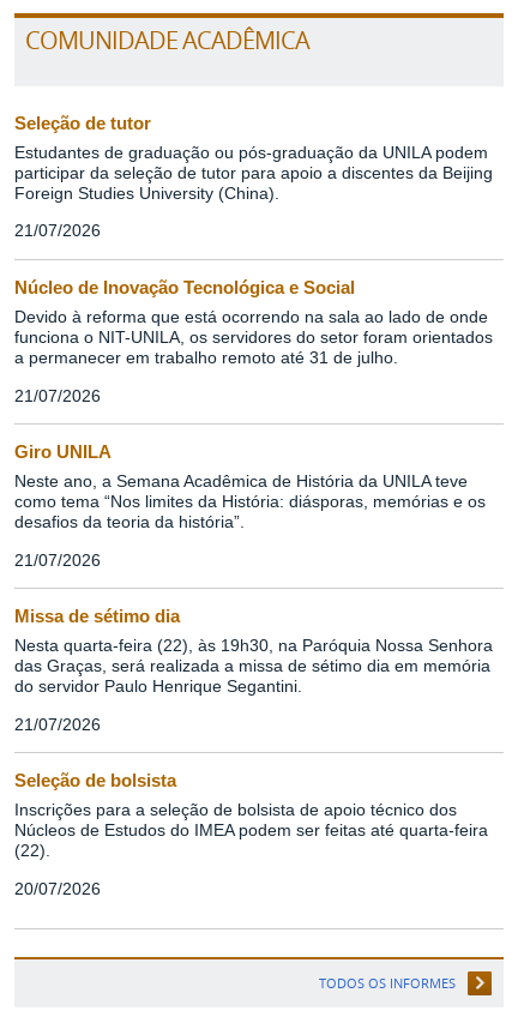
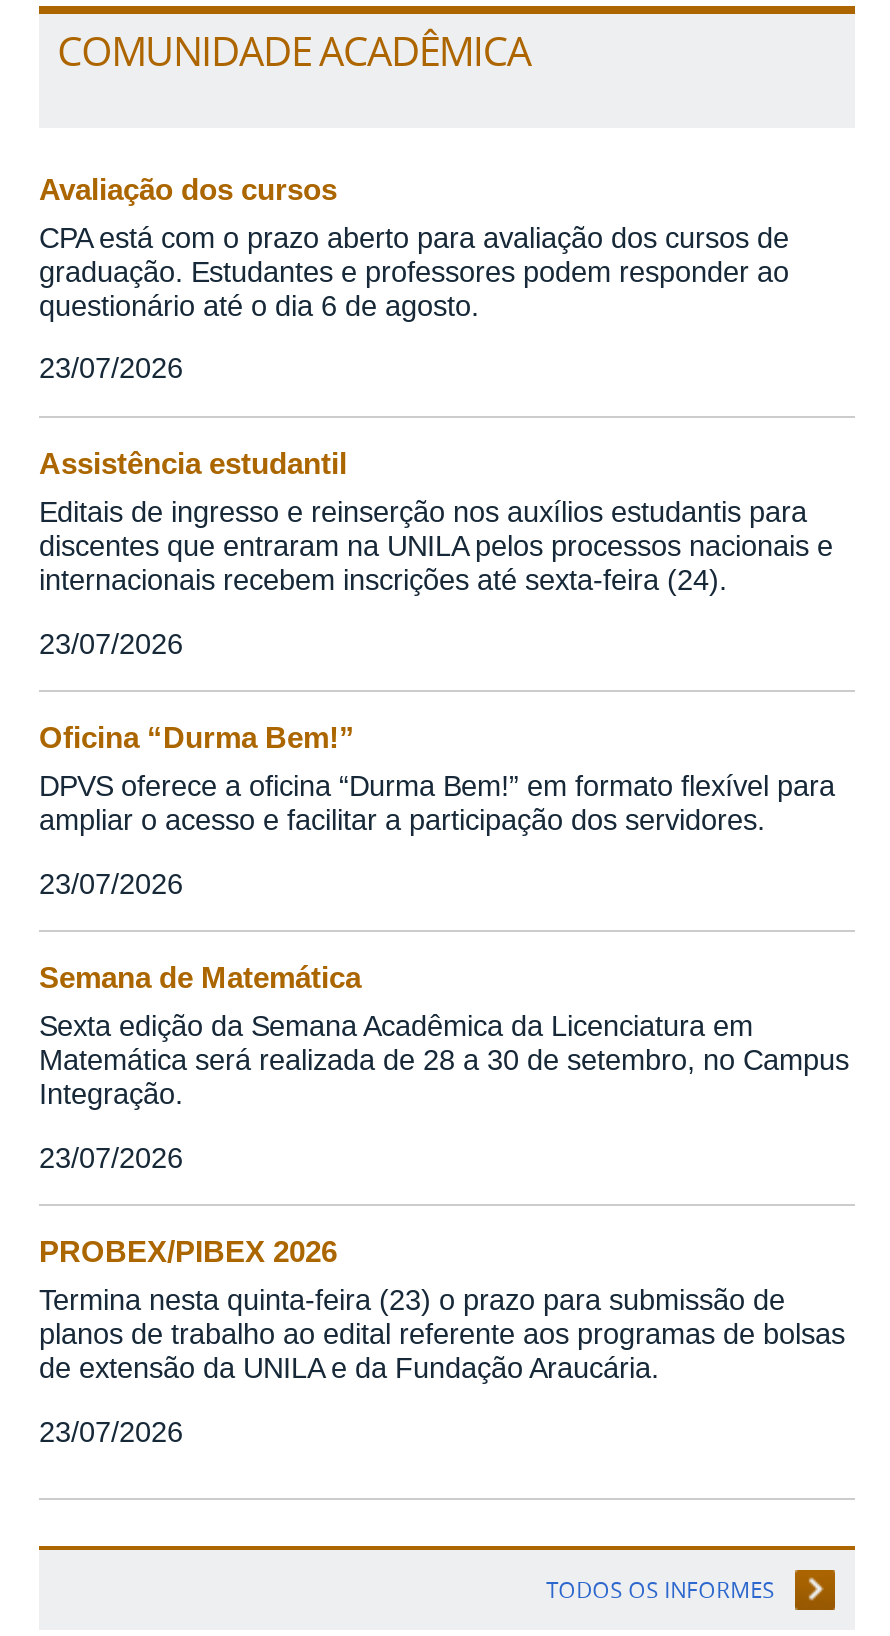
- Seleção de tutor
+ Avaliação dos cursos

- Estudantes de graduação ou pós-graduação da UNILA podem
- participar da seleção de tutor para apoio a discentes da Beijing
- Foreign Studies University (China).
+ CPA está com o prazo aberto para avaliação dos cursos de
+ graduação. Estudantes e professores podem responder ao
+ questionário até o dia 6 de agosto.

- 21/07/2026
+ 23/07/2026

- Núcleo de Inovação Tecnológica e Social
+ Assistência estudantil

- Devido à reforma que está ocorrendo na sala ao lado de onde
- funciona o NIT-UNILA, os servidores do setor foram orientados
- a permanecer em trabalho remoto até 31 de julho.
+ Editais de ingresso e reinserção nos auxílios estudantis para
+ discentes que entraram na UNILA pelos processos nacionais e
+ internacionais recebem inscrições até sexta-feira (24).

- 21/07/2026
+ 23/07/2026

- Giro UNILA
+ Oficina “Durma Bem!”

- Neste ano, a Semana Acadêmica de História da UNILA teve
- como tema “Nos limites da História: diásporas, memórias e os
- desafios da teoria da história”.
+ DPVS oferece a oficina “Durma Bem!” em formato flexível para
+ ampliar o acesso e facilitar a participação dos servidores.

- 21/07/2026
+ 23/07/2026

- Missa de sétimo dia
+ Semana de Matemática

- Nesta quarta-feira (22), às 19h30, na Paróquia Nossa Senhora
- das Graças, será realizada a missa de sétimo dia em memória
- do servidor Paulo Henrique Segantini.
+ Sexta edição da Semana Acadêmica da Licenciatura em
+ Matemática será realizada de 28 a 30 de setembro, no Campus
+ Integração.

- 21/07/2026
+ 23/07/2026

- Seleção de bolsista
+ PROBEX/PIBEX 2026

- Inscrições para a seleção de bolsista de apoio técnico dos
- Núcleos de Estudos do IMEA podem ser feitas até quarta-feira
- (22).
+ Termina nesta quinta-feira (23) o prazo para submissão de
+ planos de trabalho ao edital referente aos programas de bolsas
+ de extensão da UNILA e da Fundação Araucária.

- 20/07/2026
+ 23/07/2026
